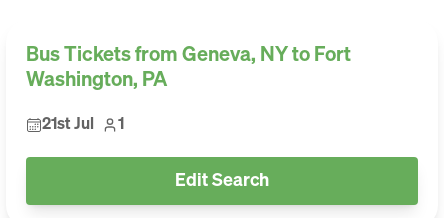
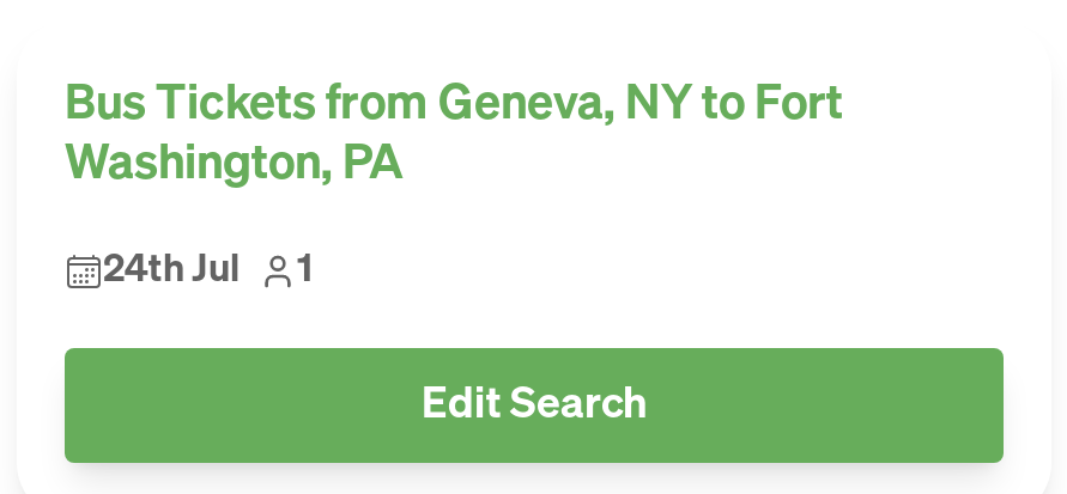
- 21st Jul 1
+ 24th Jul 1
